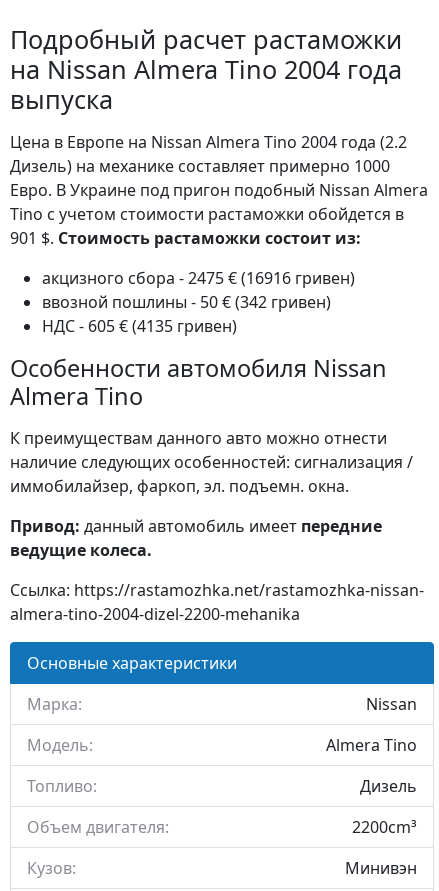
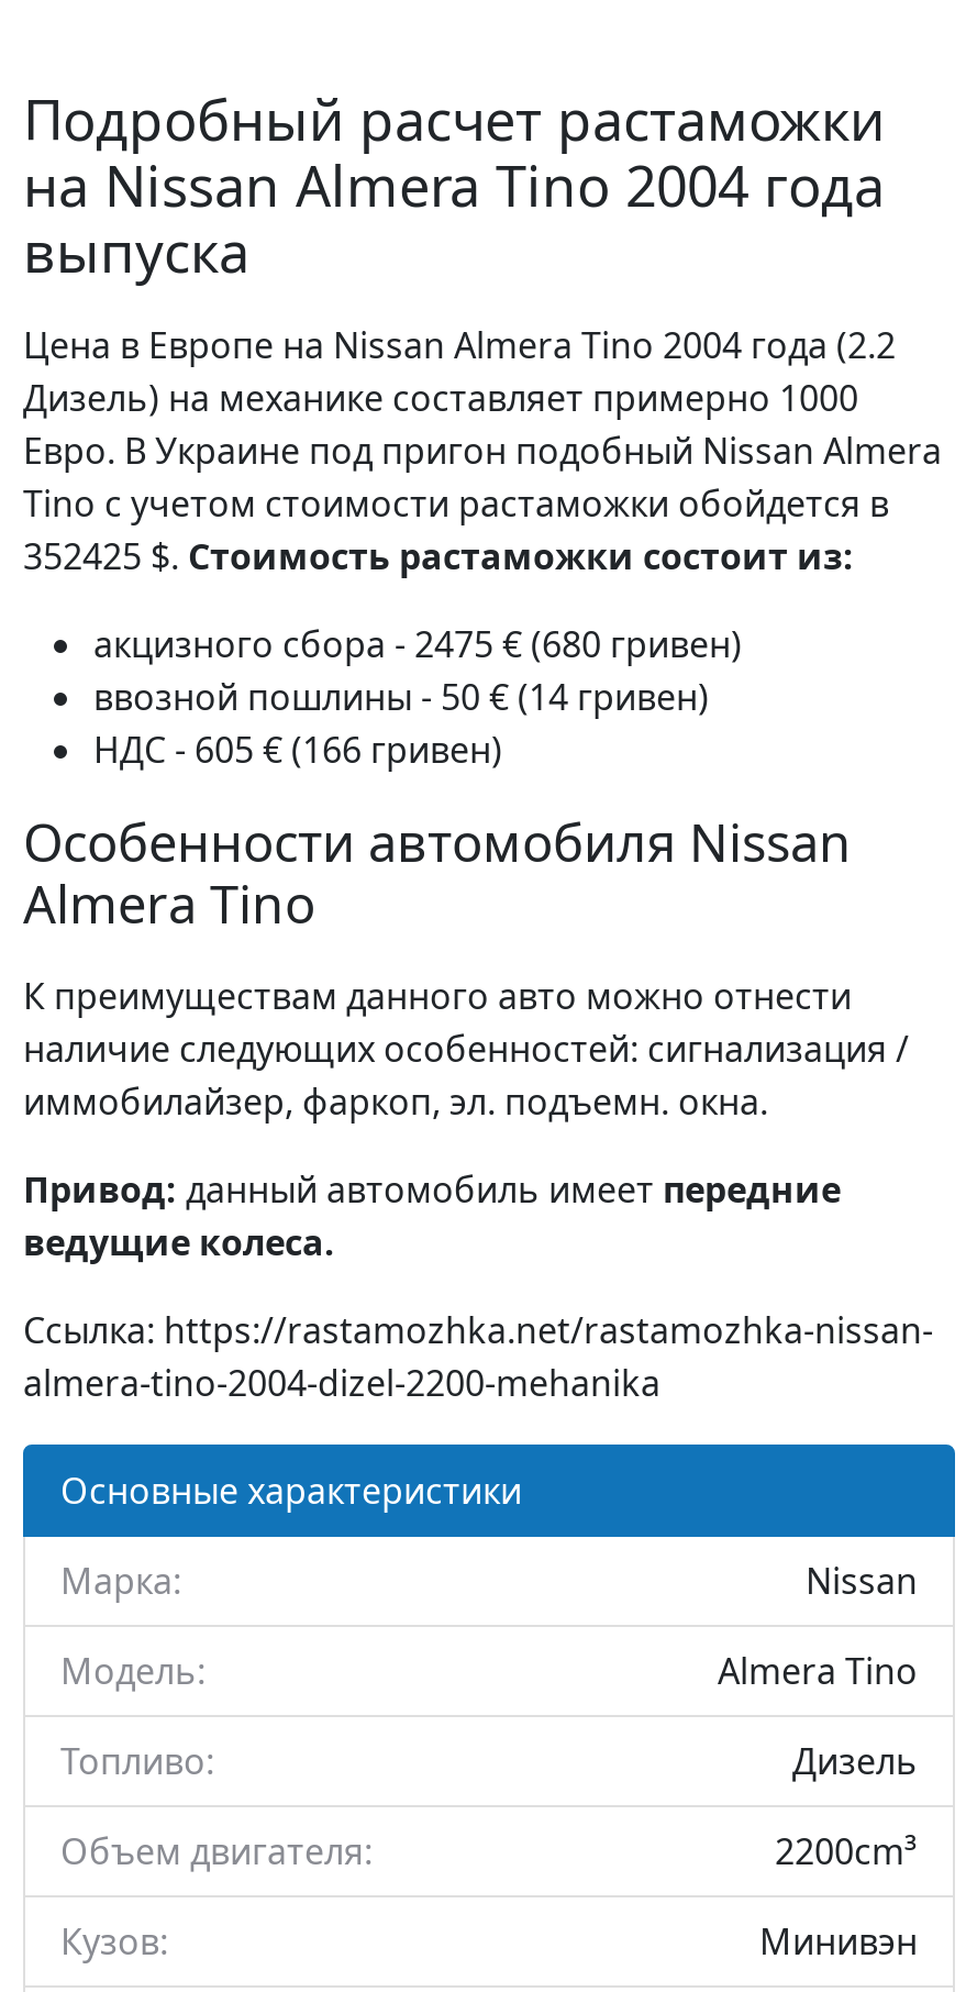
- 901 $. Стоимость растаможки состоит из:
+ 352425 $. Стоимость растаможки состоит из:

- акцизного сбора - 2475 € (16916 гривен)
+ акцизного сбора - 2475 € (680 гривен)

- ввозной пошлины - 50 € (342 гривен)
+ ввозной пошлины - 50 € (14 гривен)

- НДС - 605 € (4135 гривен)
+ НДС - 605 € (166 гривен)
